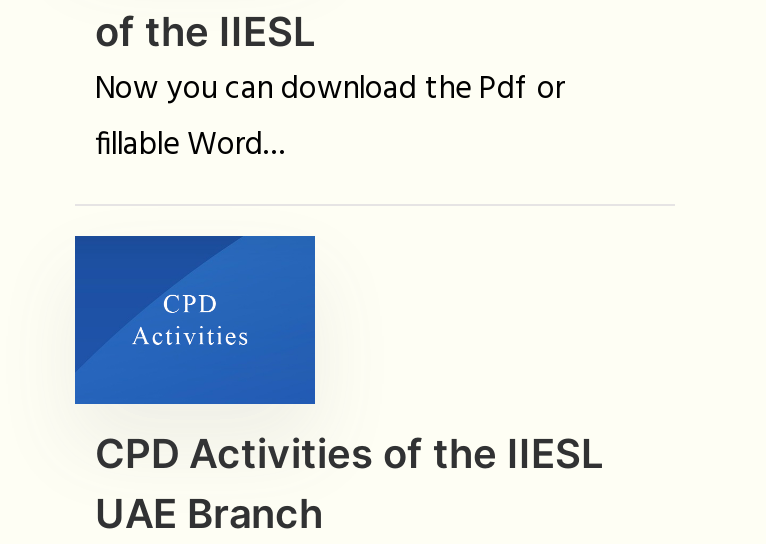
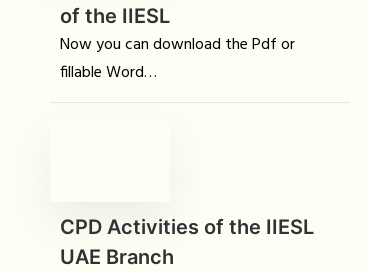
- [image]
